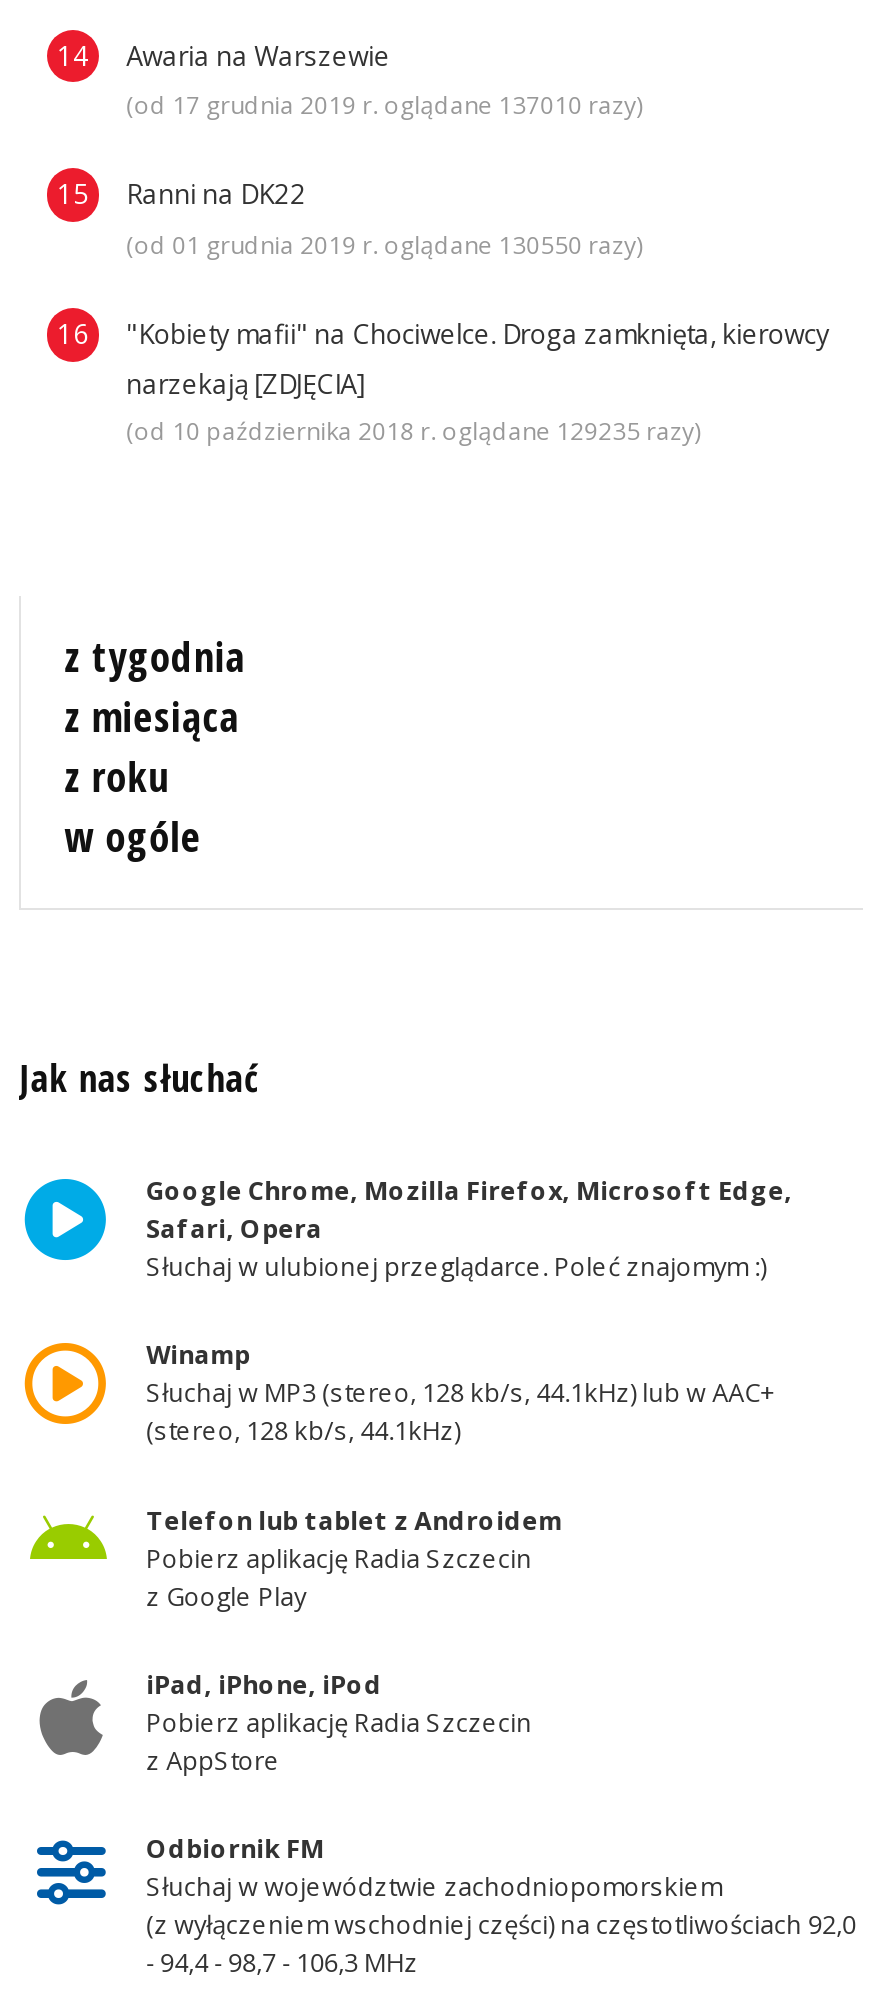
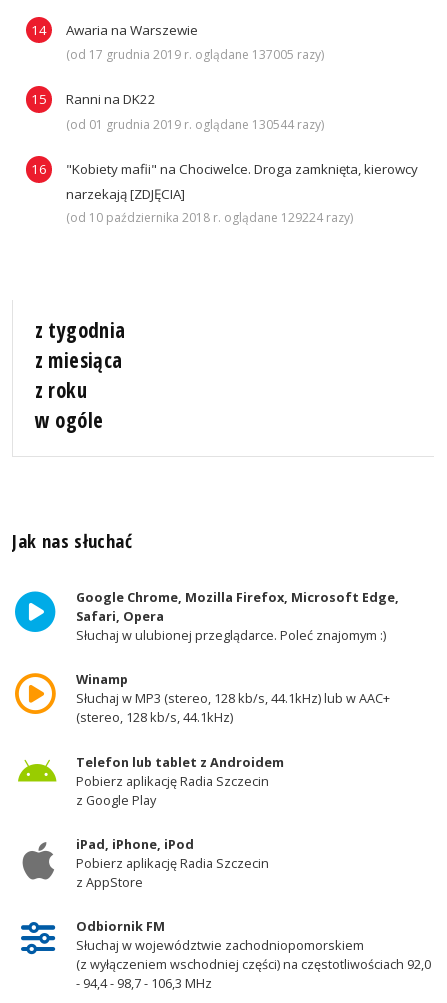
- (od 17 grudnia 2019 r. oglądane 137010 razy)
+ (od 17 grudnia 2019 r. oglądane 137005 razy)

- (od 01 grudnia 2019 r. oglądane 130550 razy)
+ (od 01 grudnia 2019 r. oglądane 130544 razy)

- (od 10 października 2018 r. oglądane 129235 razy)
+ (od 10 października 2018 r. oglądane 129224 razy)
